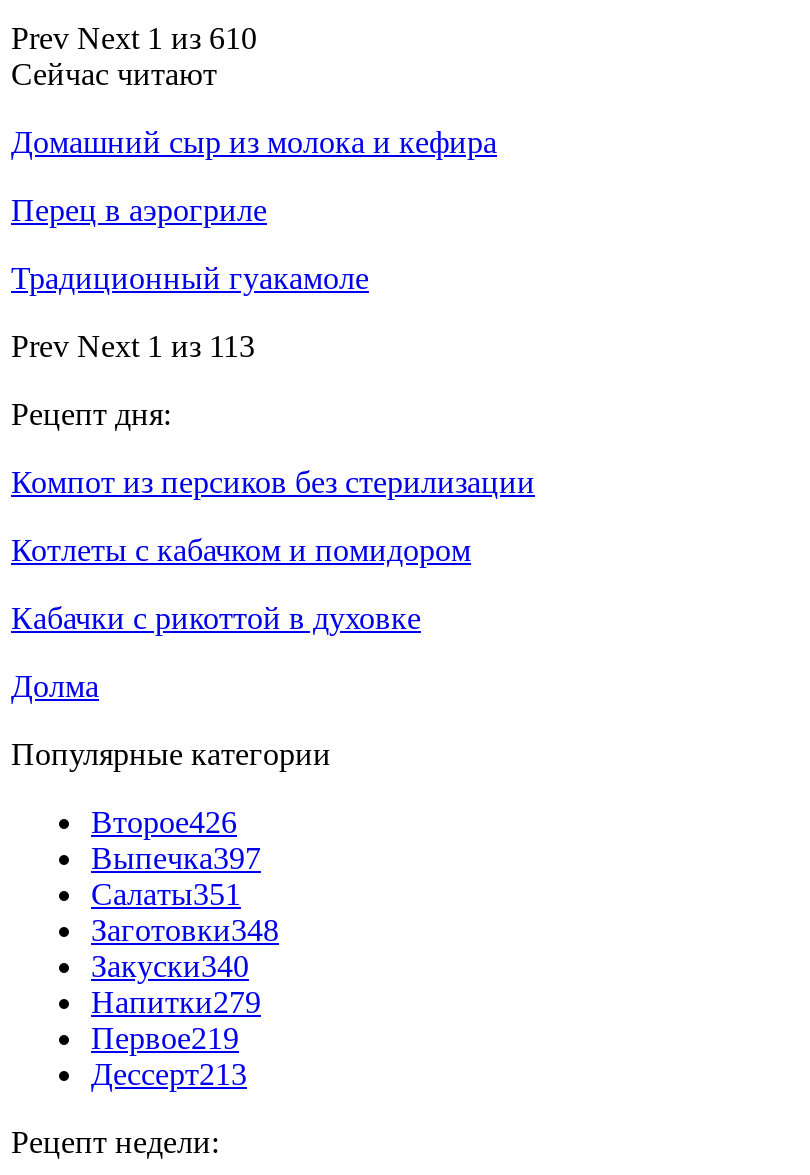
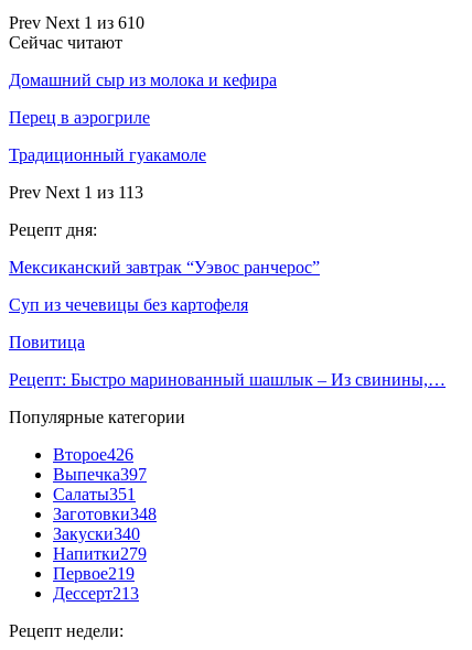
- Компот из персиков без стерилизации
+ Мексиканский завтрак “Уэвос ранчерос”

- Котлеты с кабачком и помидором
+ Суп из чечевицы без картофеля

- Кабачки с рикоттой в духовке
+ Повитица

- Долма
+ Рецепт: Быстро маринованный шашлык – Из свинины,…
